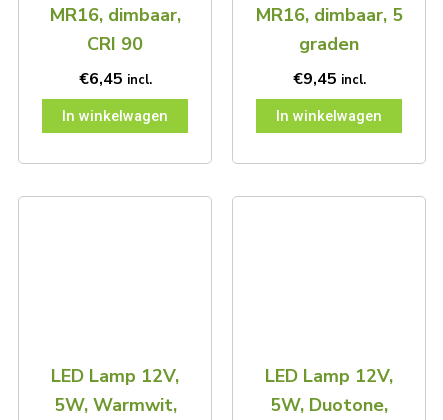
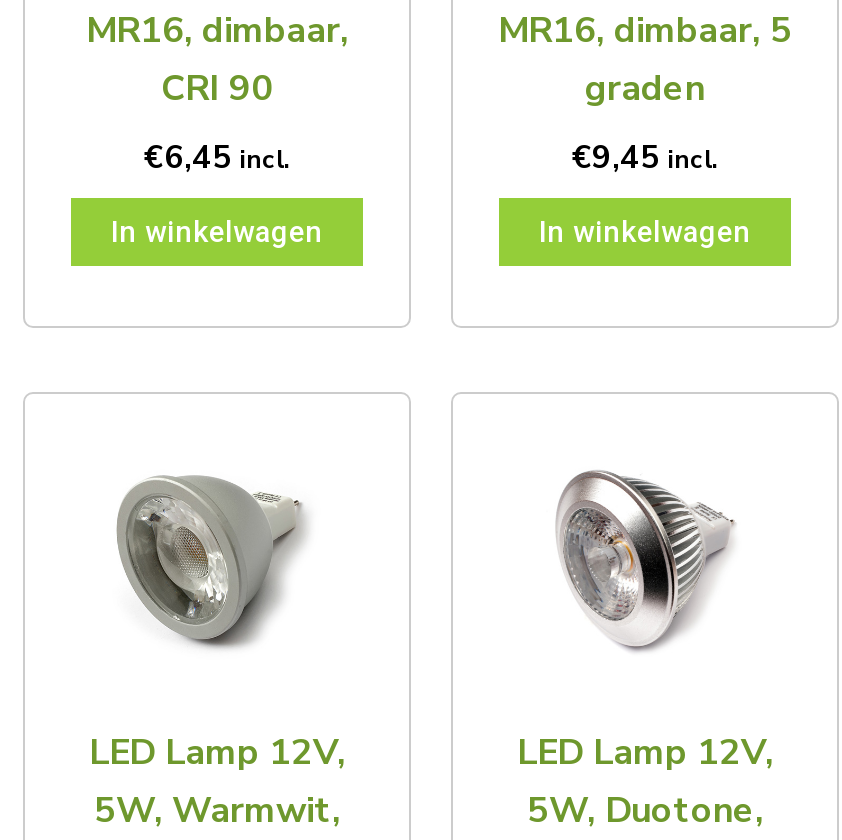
+ [image]

+ [image]
